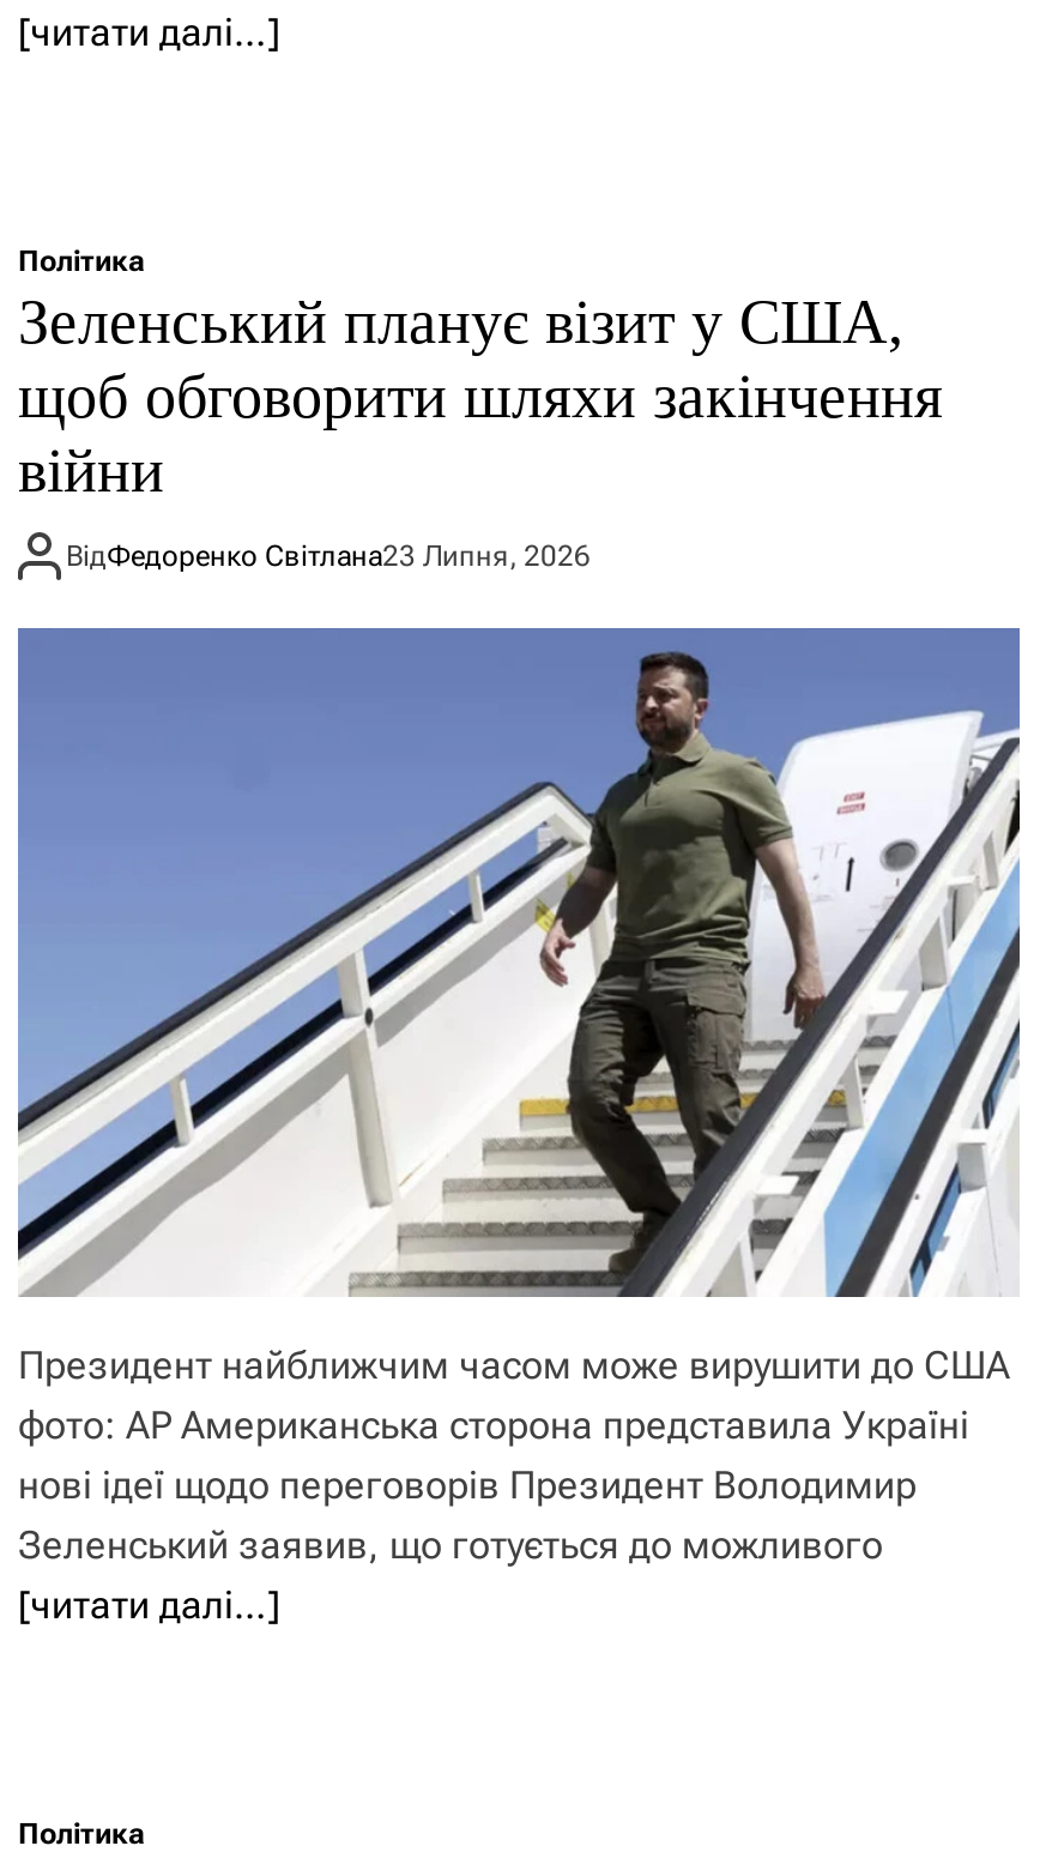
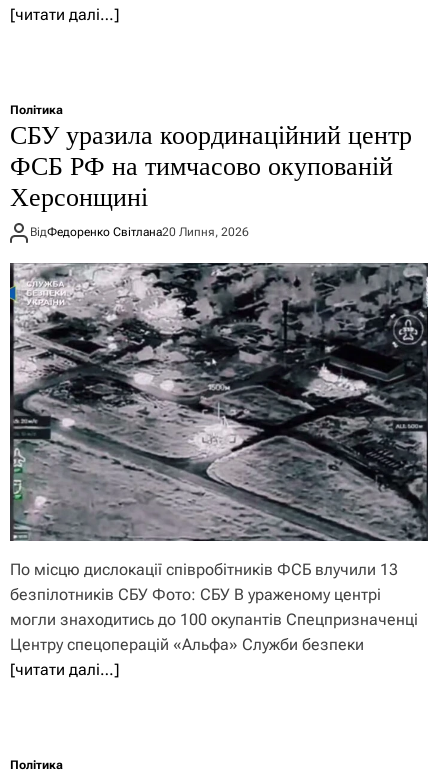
- Зеленський планує візит у США,
- щоб обговорити шляхи закінчення
- війни
+ СБУ уразила координаційний центр
+ ФСБ РФ на тимчасово окупованій
+ Херсонщині

- ВідФедоренко Світлана23 Липня, 2026
+ ВідФедоренко Світлана20 Липня, 2026

- [image]
- Президент найближчим часом може вирушити до США
- фото: AP Американська сторона представила Україні
- нові ідеї щодо переговорів Президент Володимир
- Зеленський заявив, що готується до можливого
+ [image]
+ По місцю дислокації співробітників ФСБ влучили 13
+ безпілотників СБУ Фото: СБУ В ураженому центрі
+ могли знаходитись до 100 окупантів Спецпризначенці
+ Центру спецоперацій «Альфа» Служби безпеки
